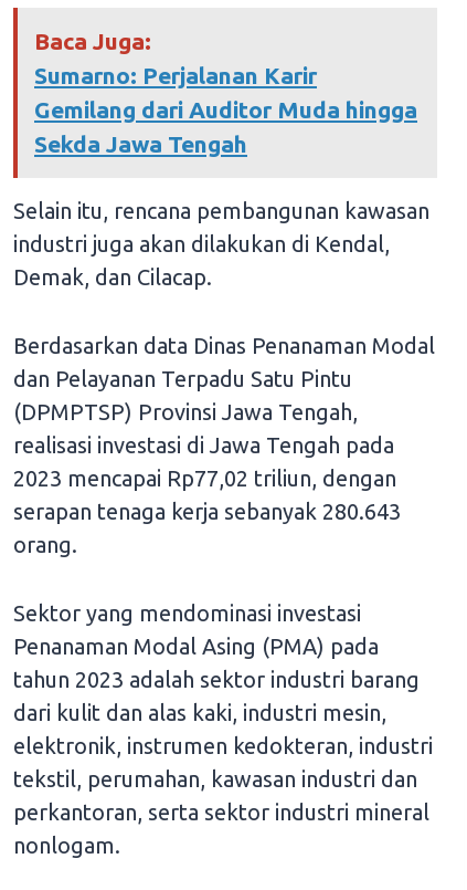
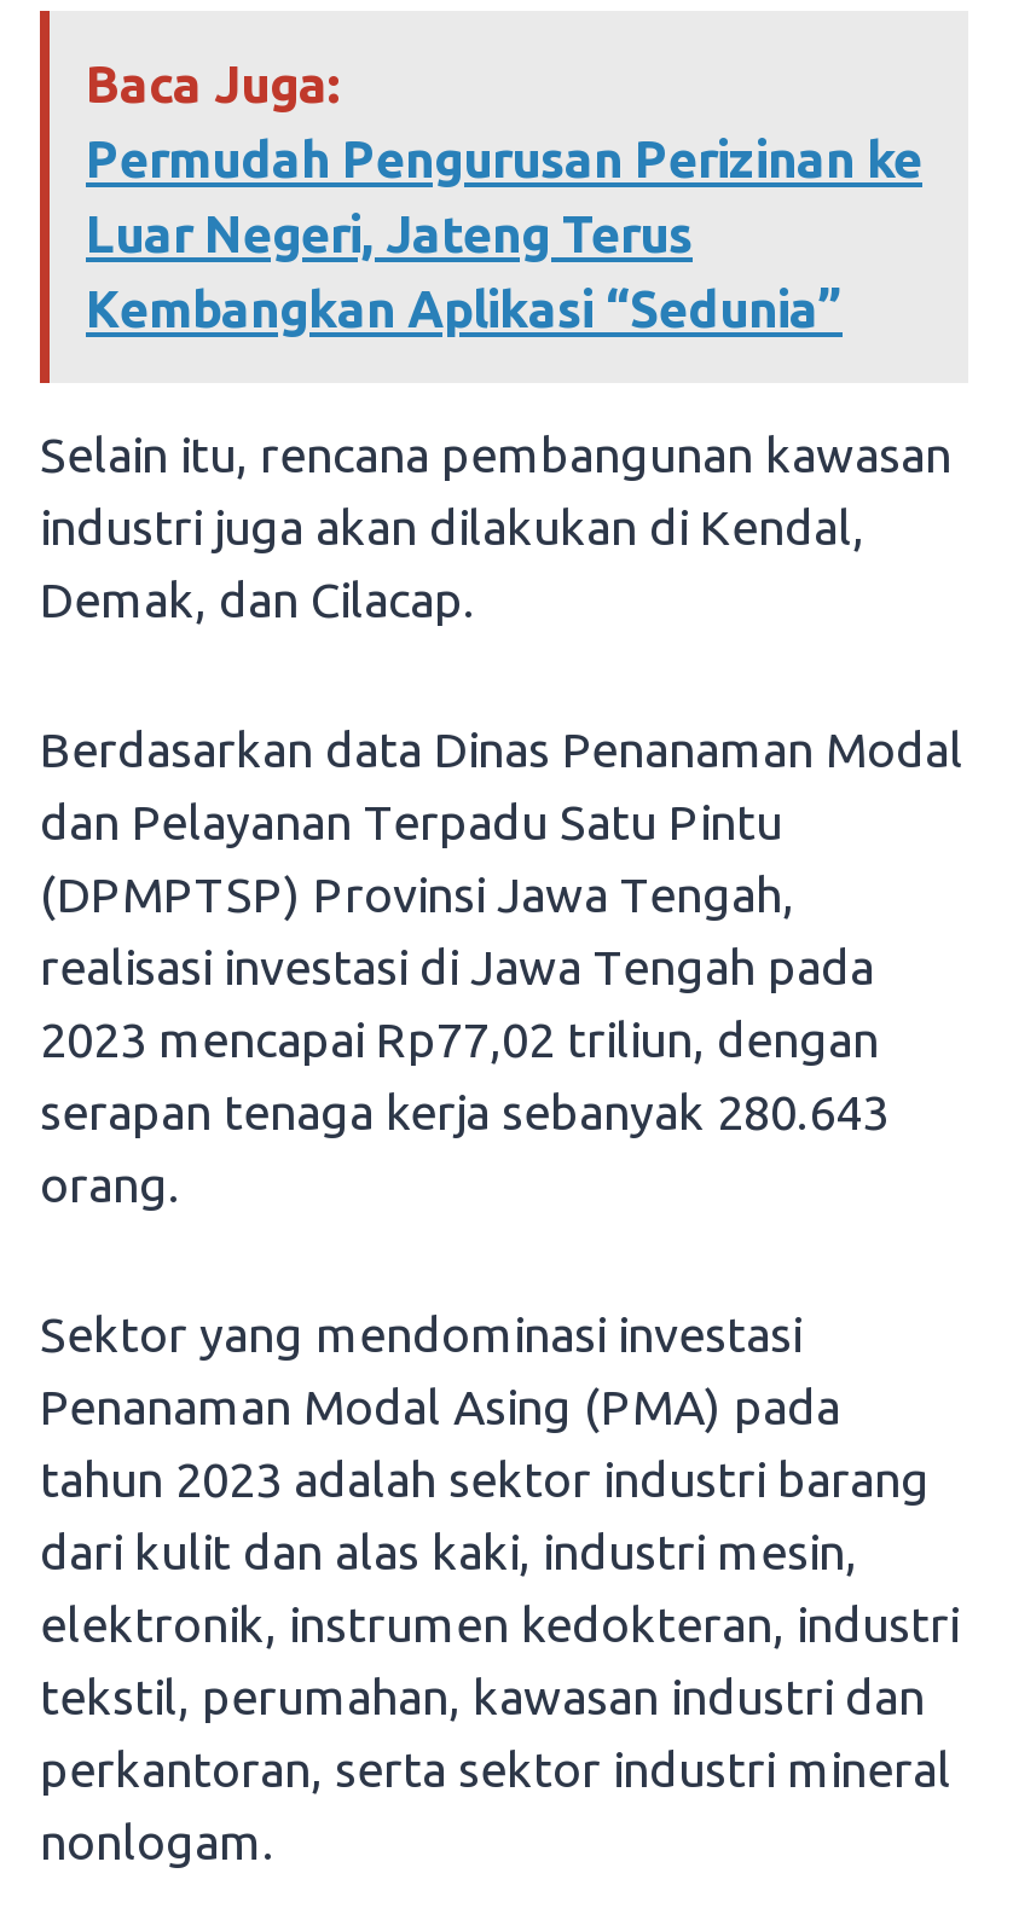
- Sumarno: Perjalanan Karir
- Gemilang dari Auditor Muda hingga
- Sekda Jawa Tengah
+ Permudah Pengurusan Perizinan ke
+ Luar Negeri, Jateng Terus
+ Kembangkan Aplikasi “Sedunia”
